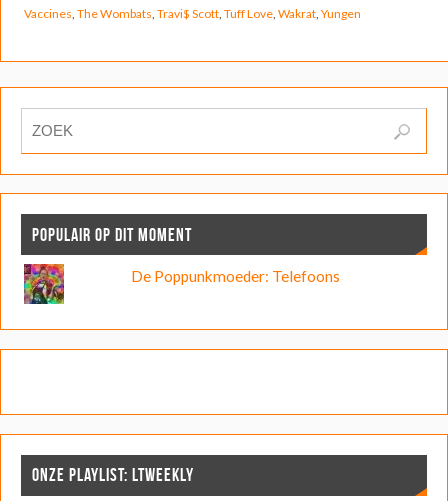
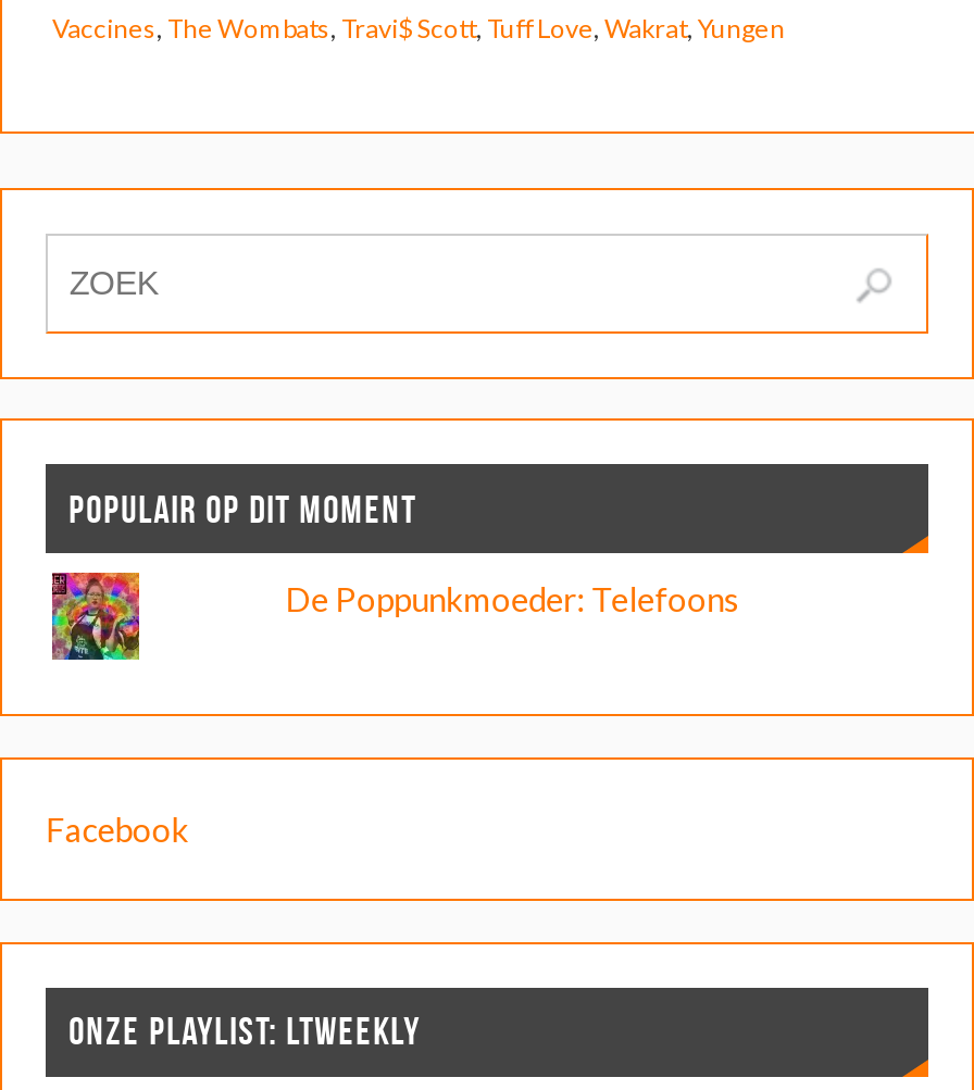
+ Facebook
